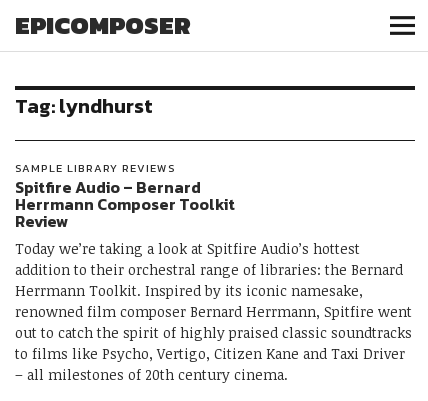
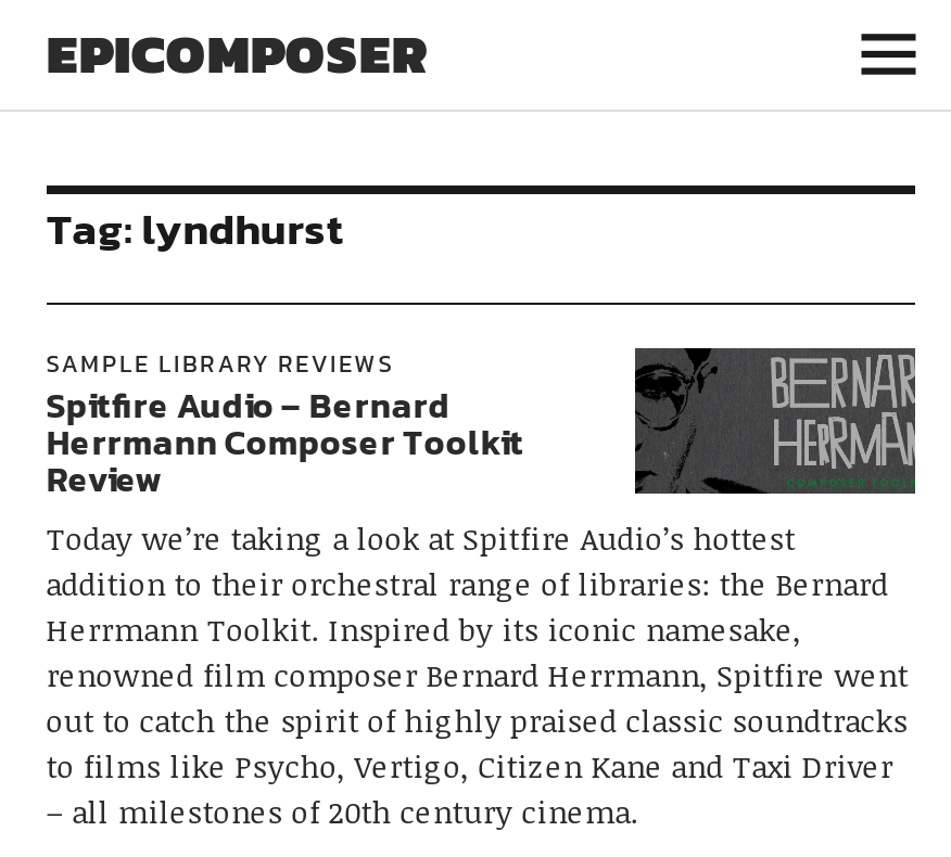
+ [image]
